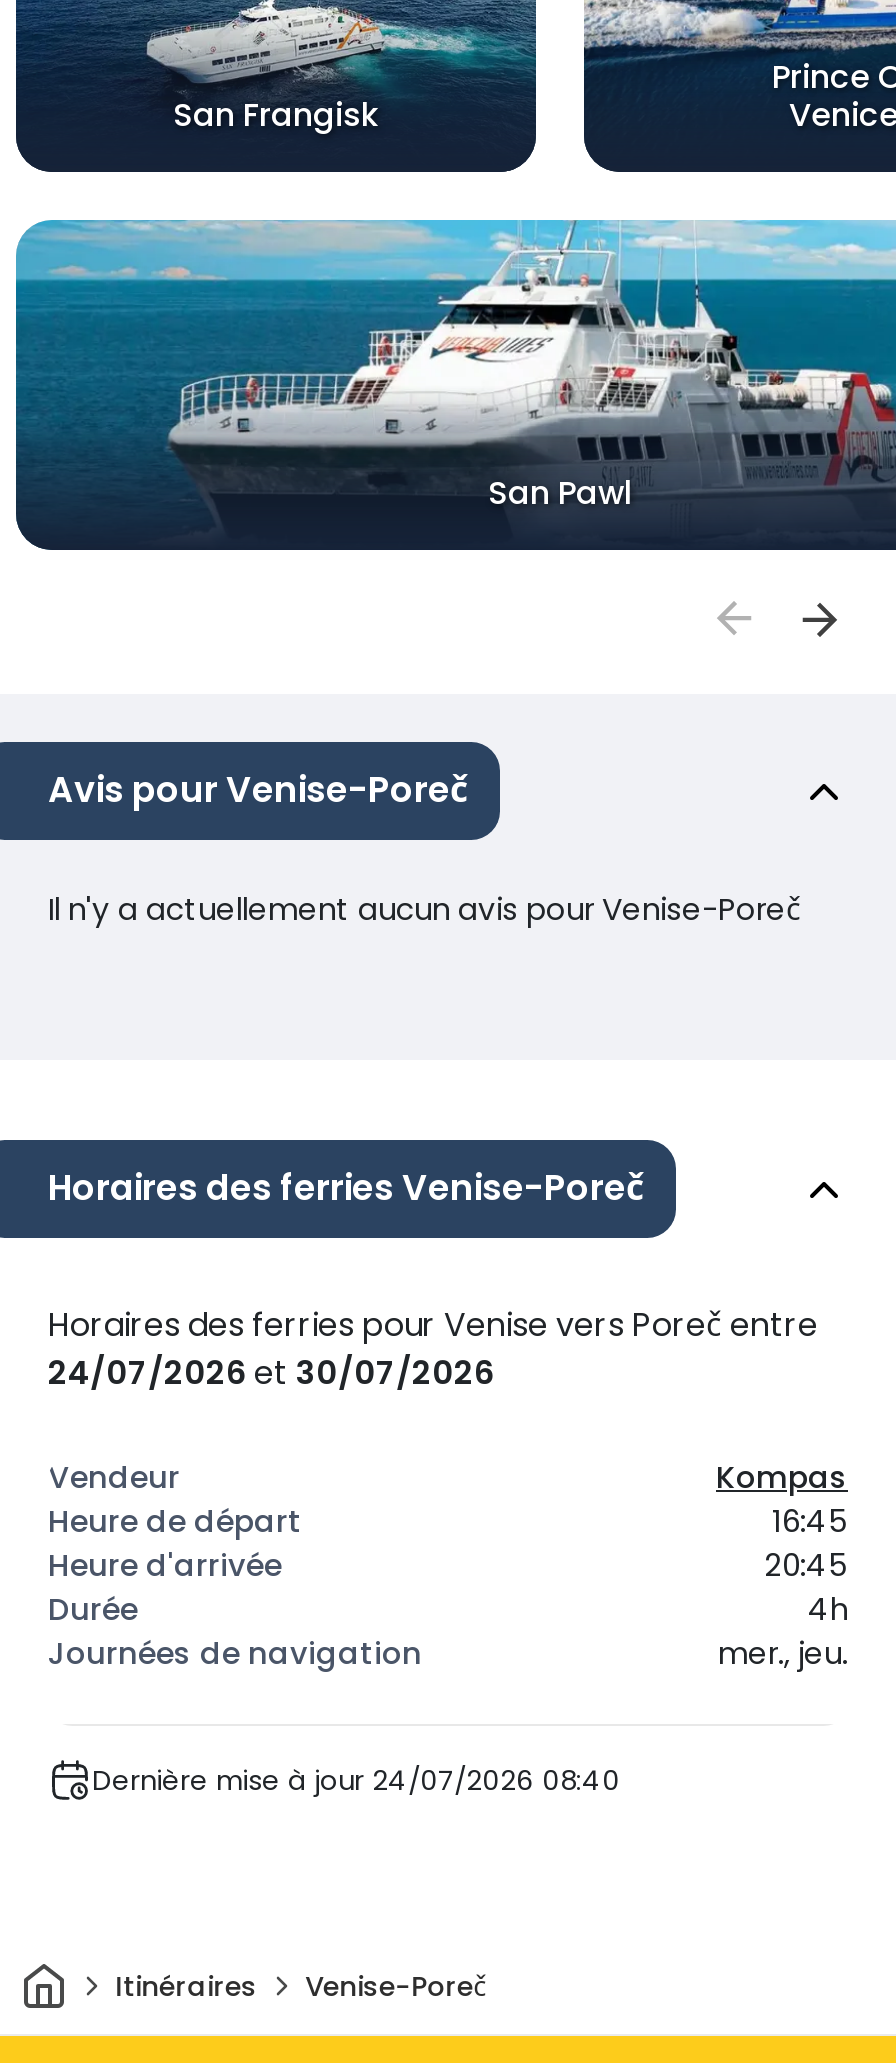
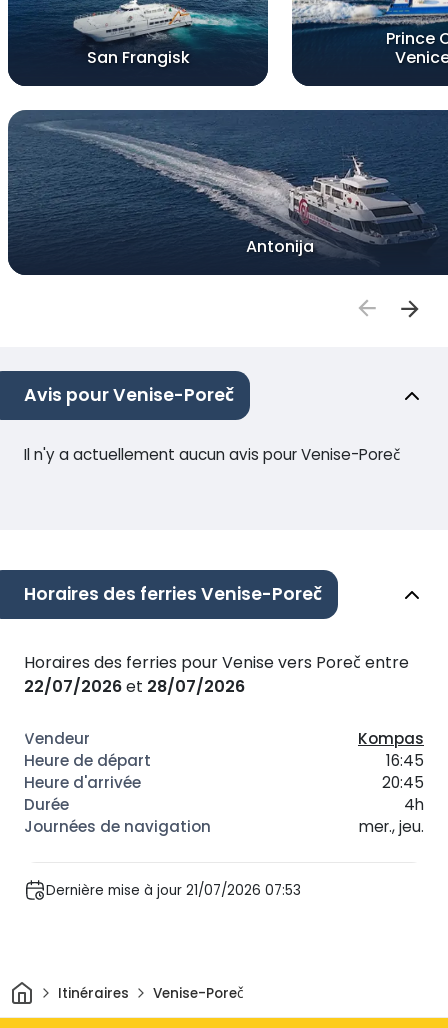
- [image]
- San Pawl
+ [image]
+ Antonija

- 24/07/2026 et 30/07/2026
+ 22/07/2026 et 28/07/2026

- Dernière mise à jour 24/07/2026 08:40
+ Dernière mise à jour 21/07/2026 07:53
